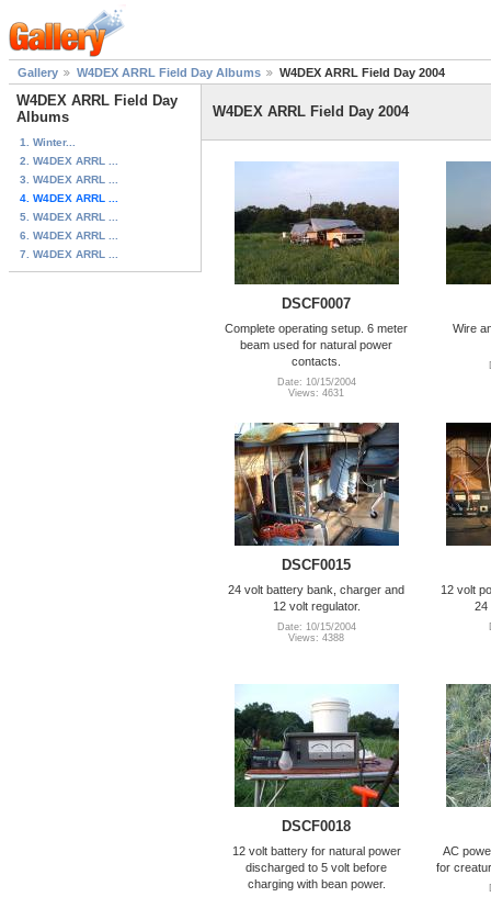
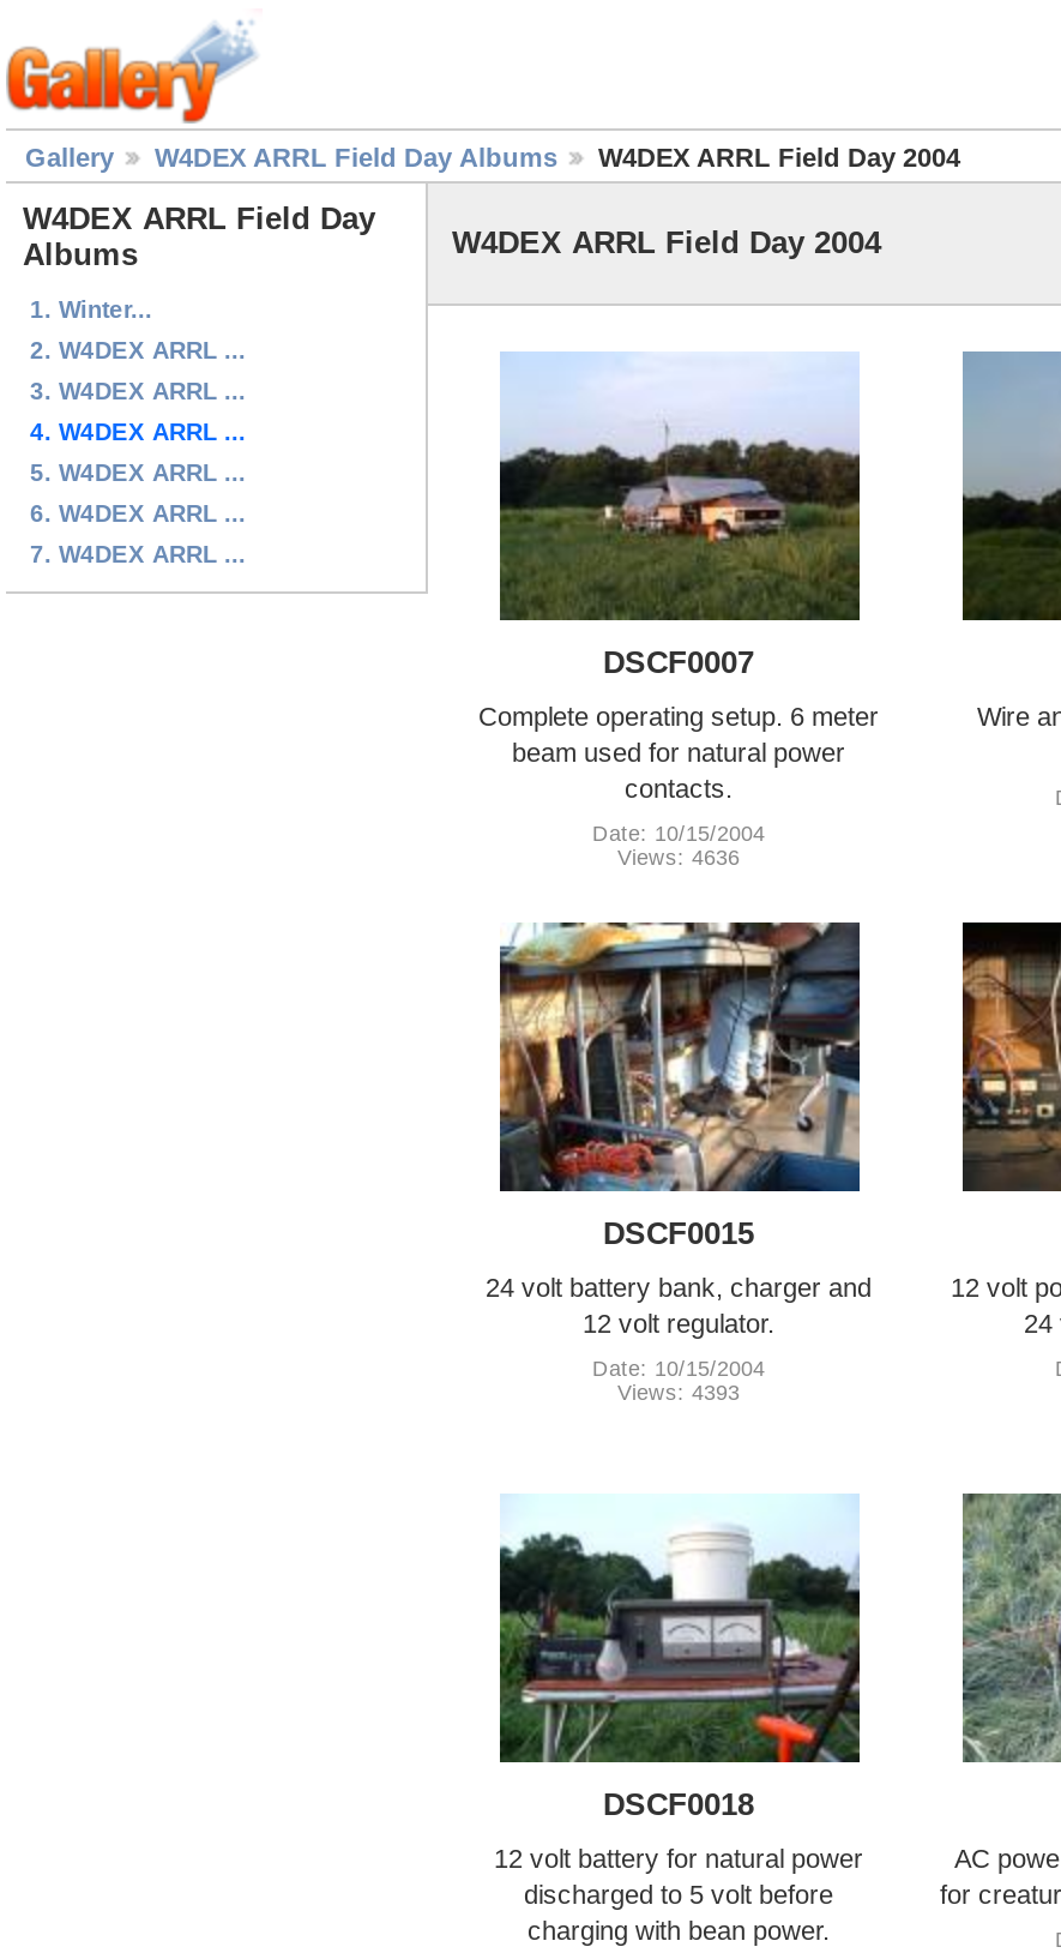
- Views: 4631
+ Views: 4636

- Views: 4388
+ Views: 4393
